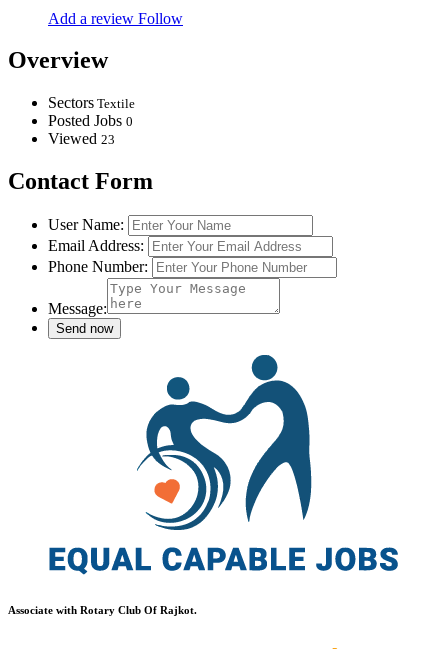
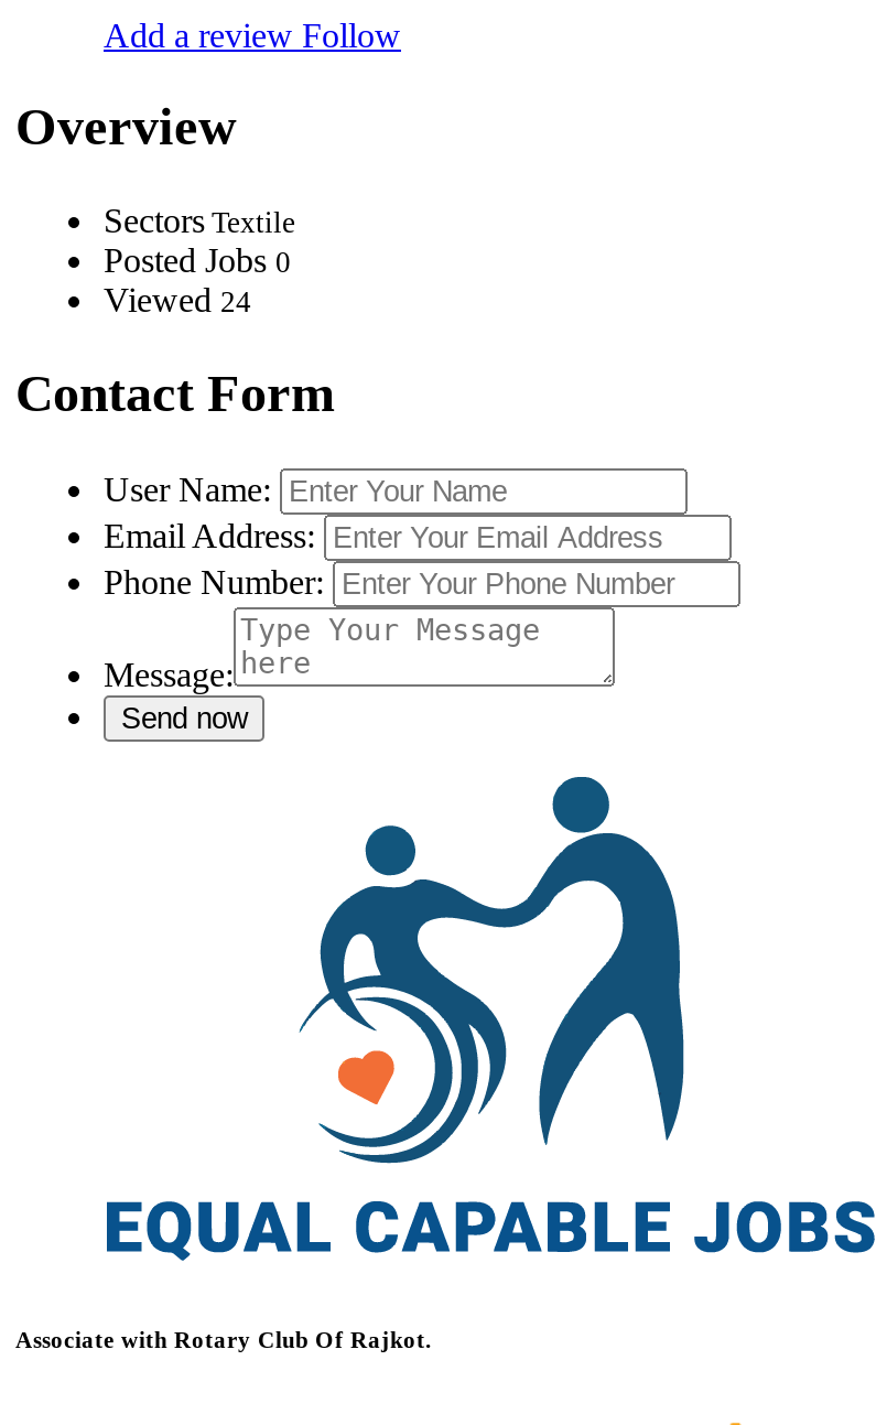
- Viewed 23
+ Viewed 24
